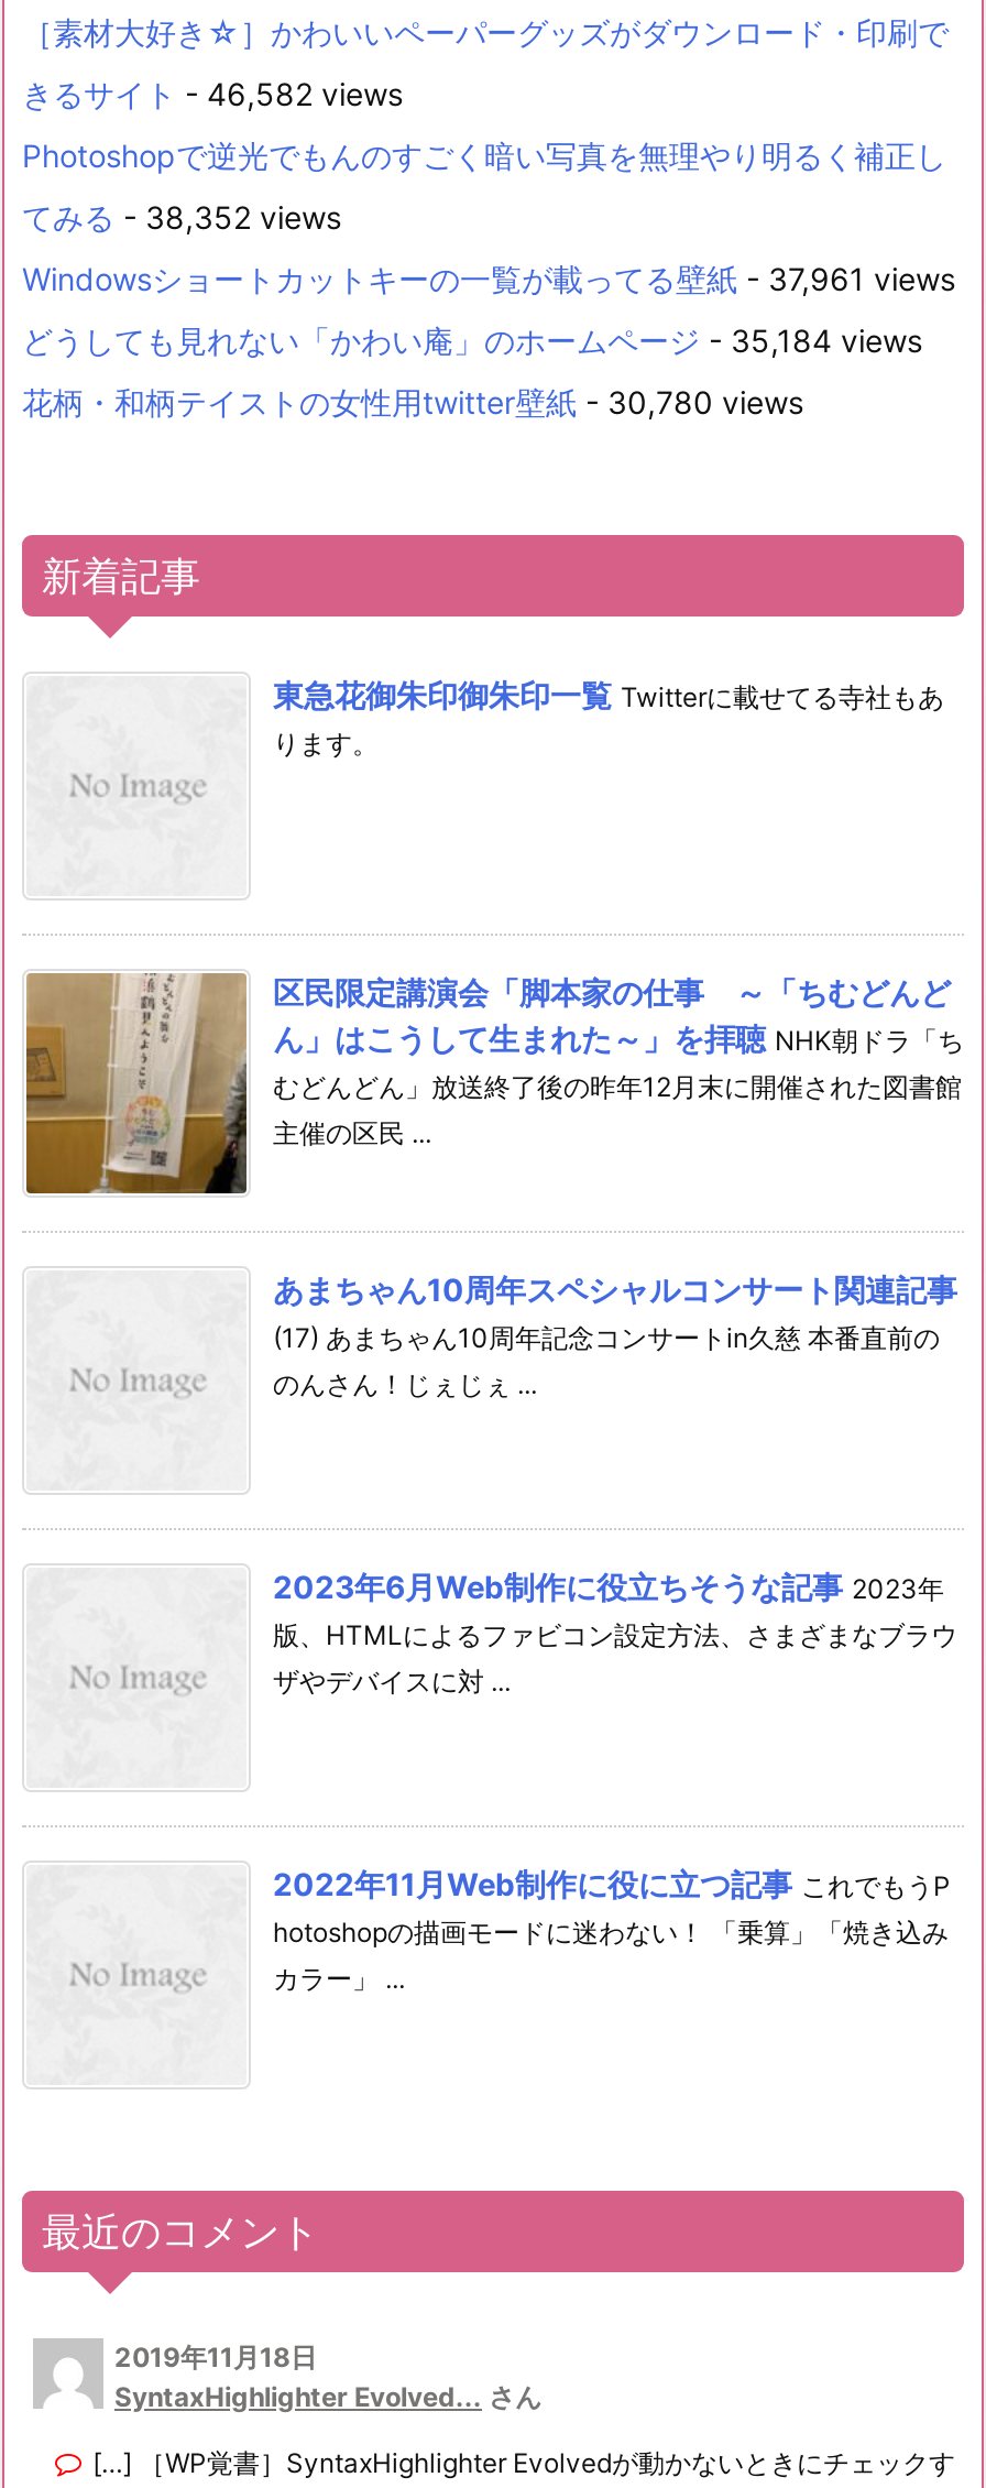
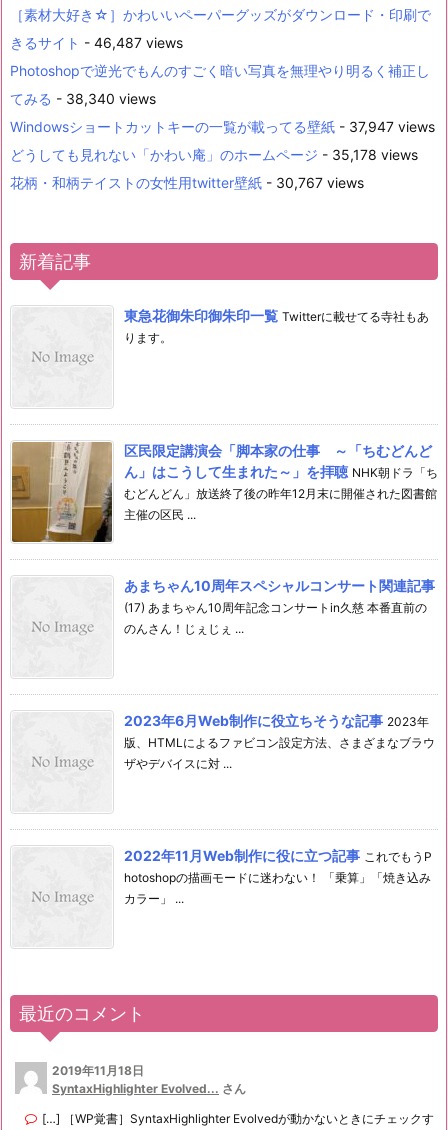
- きるサイト- 46,582 views
+ きるサイト- 46,487 views

- てみる- 38,352 views
+ てみる- 38,340 views

- Windowsショートカットキーの一覧が載ってる壁紙- 37,961 views
+ Windowsショートカットキーの一覧が載ってる壁紙- 37,947 views

- どうしても見れない「かわい庵」のホームページ- 35,184 views
+ どうしても見れない「かわい庵」のホームページ- 35,178 views

- 花柄・和柄テイストの女性用twitter壁紙- 30,780 views
+ 花柄・和柄テイストの女性用twitter壁紙- 30,767 views
